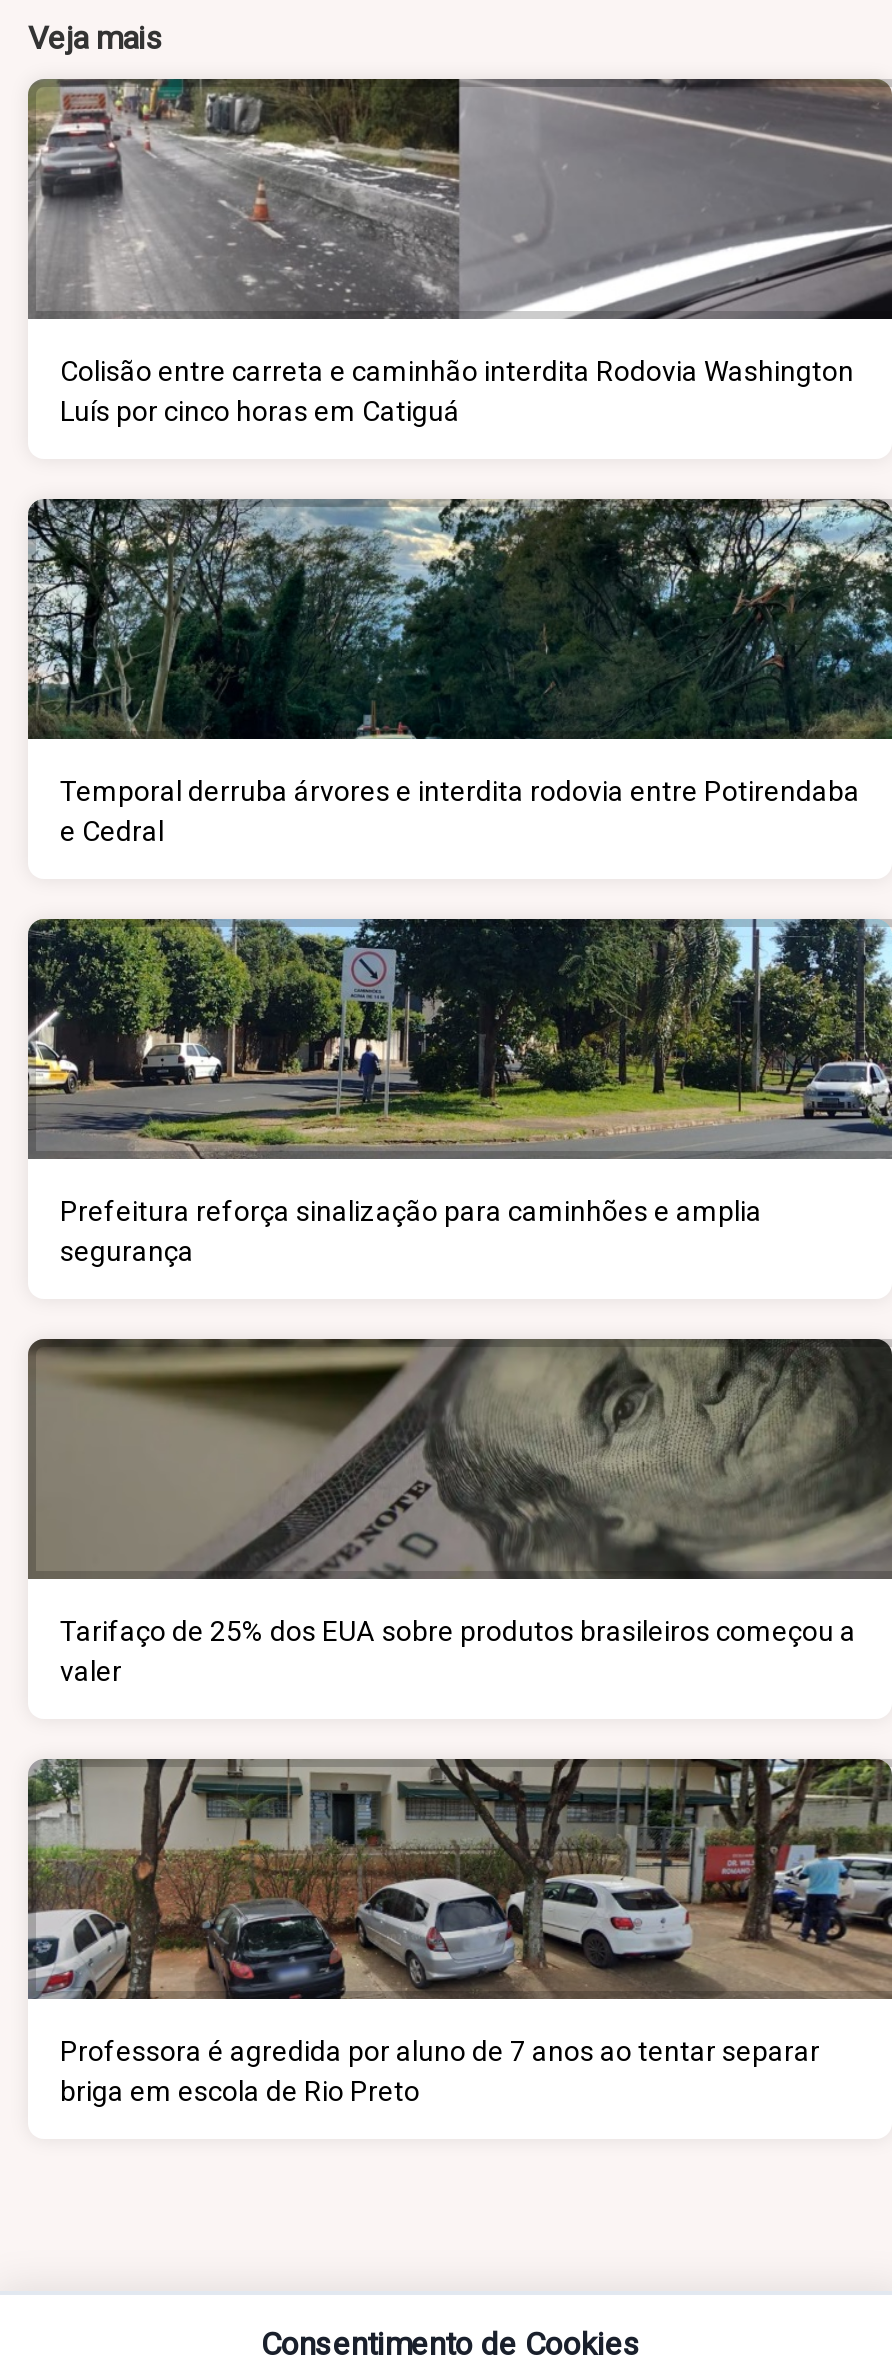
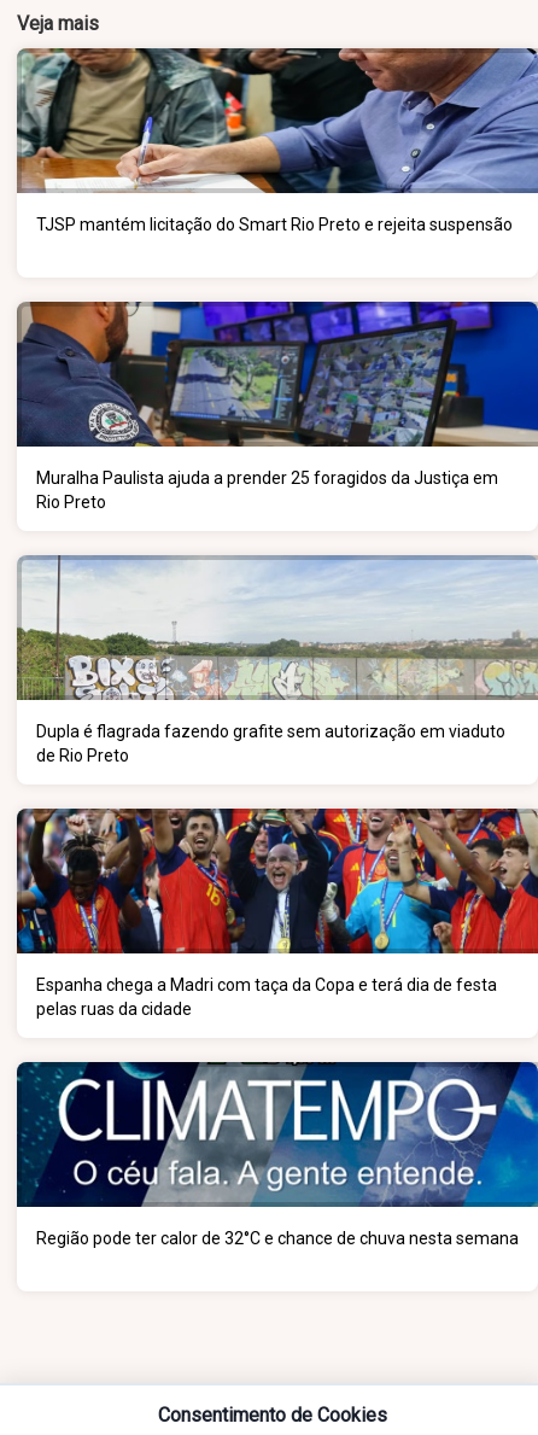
- [image]
- Colisão entre carreta e caminhão interdita Rodovia Washington
- Luís por cinco horas em Catiguá
+ [image]
+ TJSP mantém licitação do Smart Rio Preto e rejeita suspensão

- [image]
- Temporal derruba árvores e interdita rodovia entre Potirendaba
- e Cedral
+ [image]
+ Muralha Paulista ajuda a prender 25 foragidos da Justiça em
+ Rio Preto

- [image]
- Prefeitura reforça sinalização para caminhões e amplia
- segurança
+ [image]
+ Dupla é flagrada fazendo grafite sem autorização em viaduto
+ de Rio Preto

- [image]
- Tarifaço de 25% dos EUA sobre produtos brasileiros começou a
- valer
+ [image]
+ Espanha chega a Madri com taça da Copa e terá dia de festa
+ pelas ruas da cidade

- [image]
- Professora é agredida por aluno de 7 anos ao tentar separar
- briga em escola de Rio Preto
+ [image]
+ Região pode ter calor de 32°C e chance de chuva nesta semana
